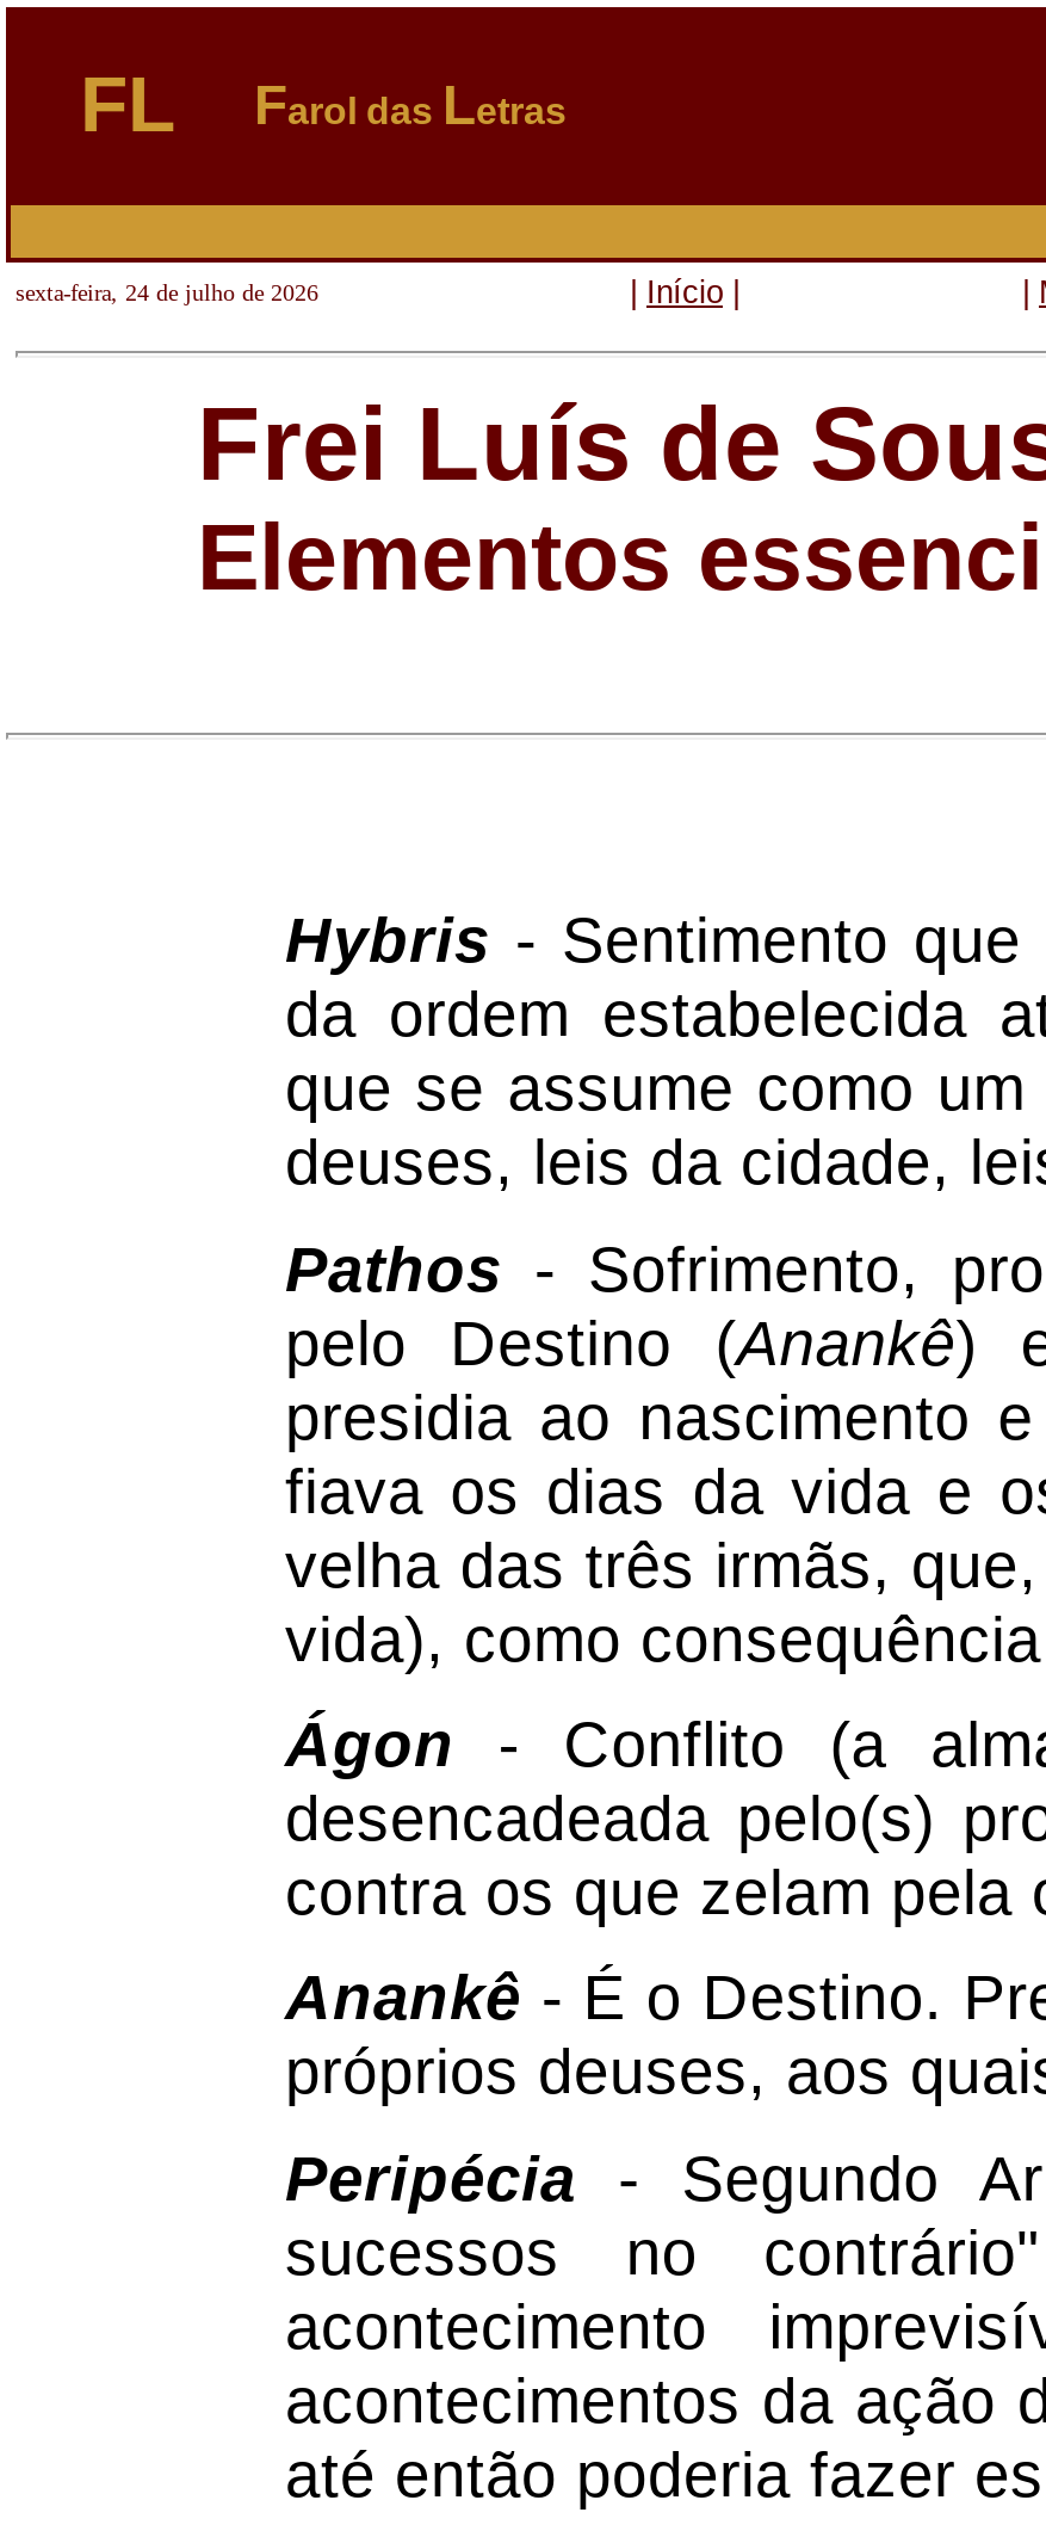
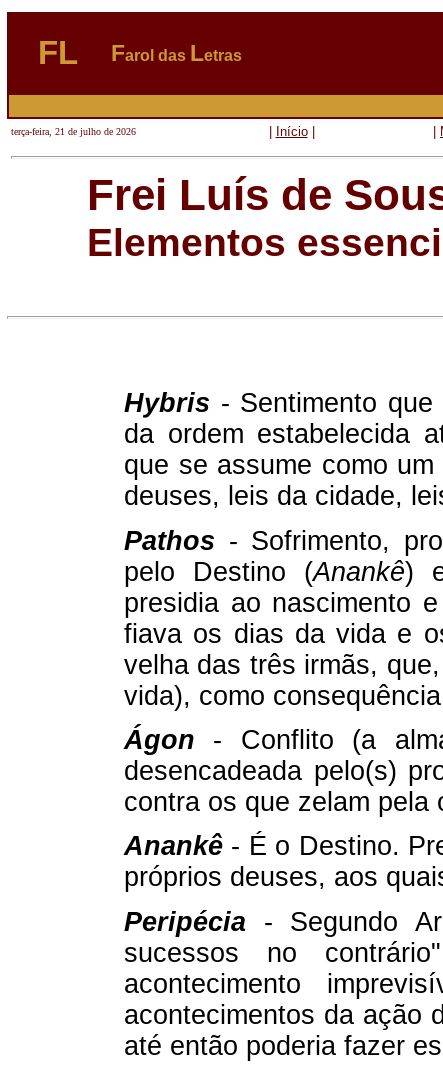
- sexta-feira, 24 de julho de 2026
+ terça-feira, 21 de julho de 2026
